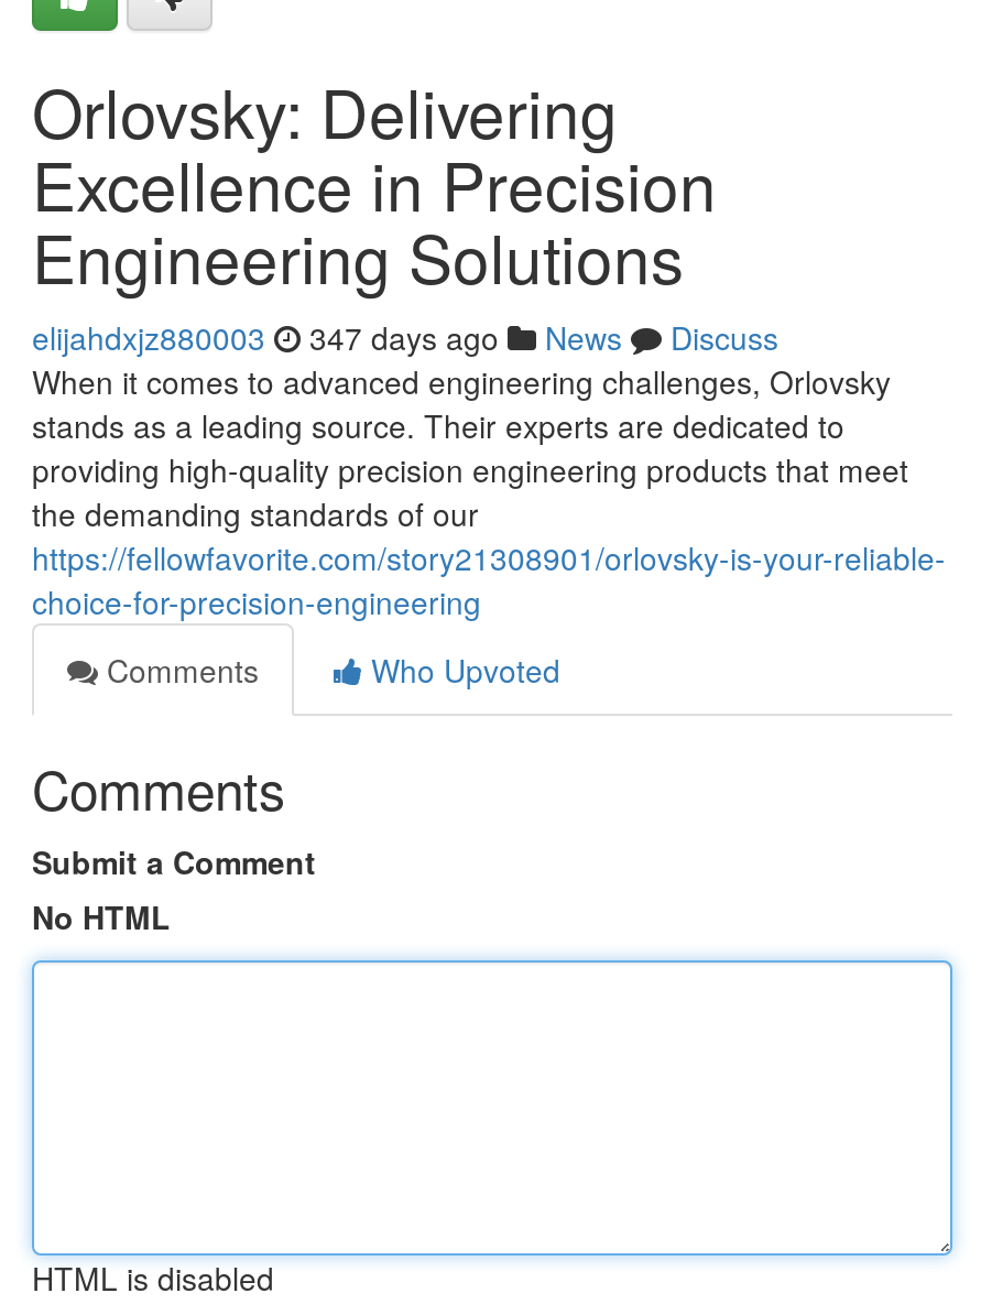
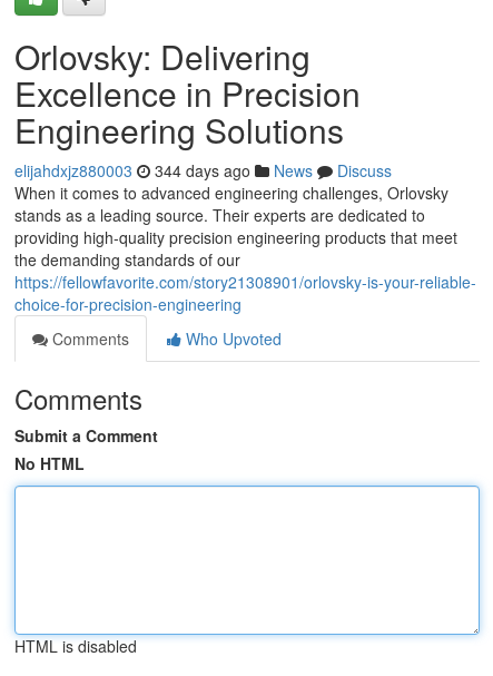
- elijahdxjz880003 347 days ago News Discuss
+ elijahdxjz880003 344 days ago News Discuss
